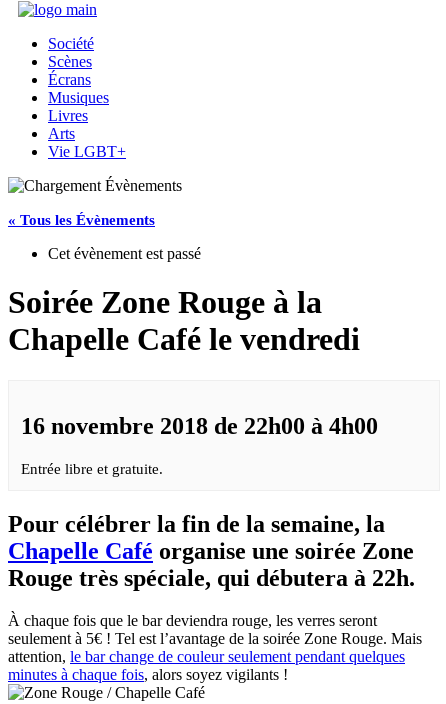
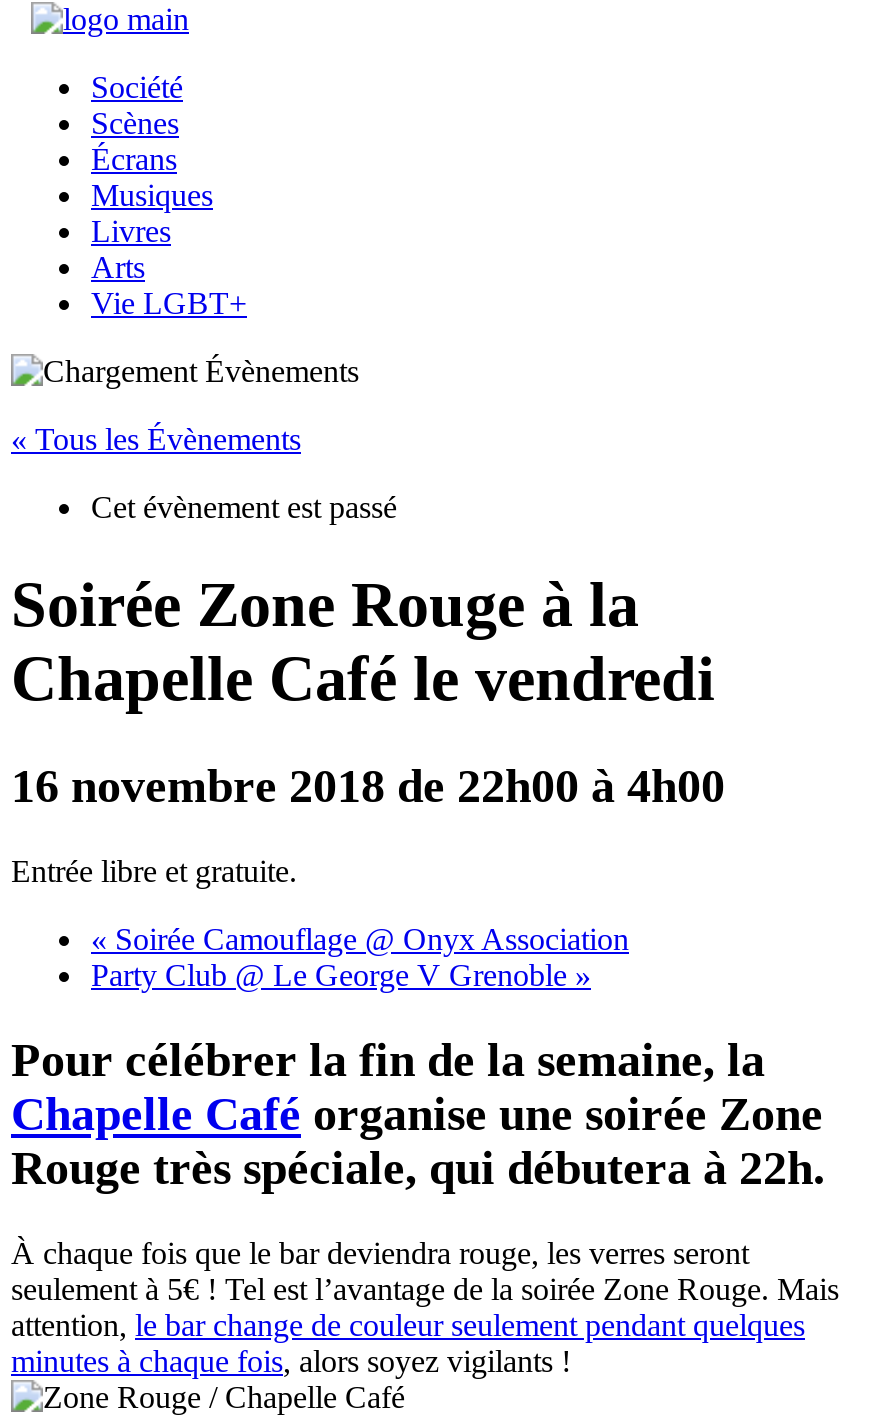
moved up: 16 novembre 2018 de 22h00 à 4h00 | Entrée libre et gratuite.

+ «Soirée Camouflage @ Onyx Association
+ Party Club @ Le George V Grenoble»
